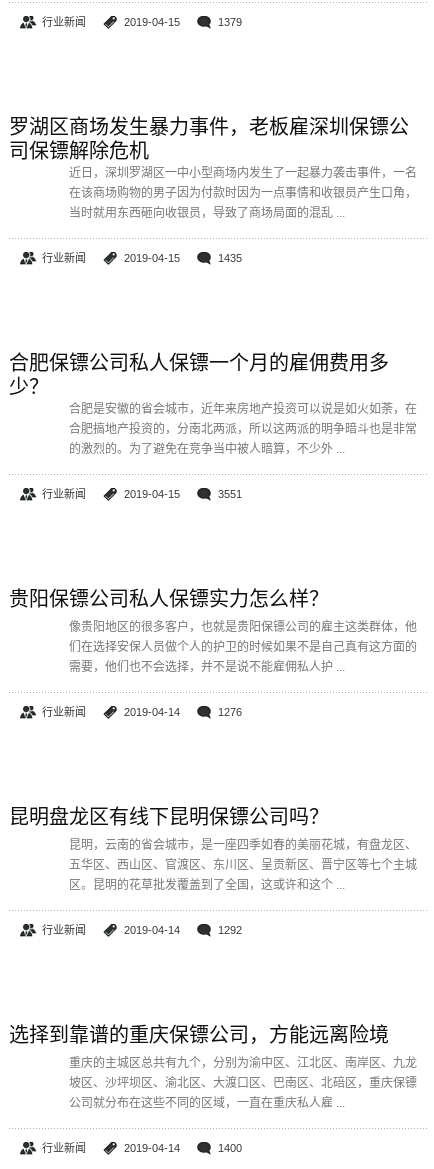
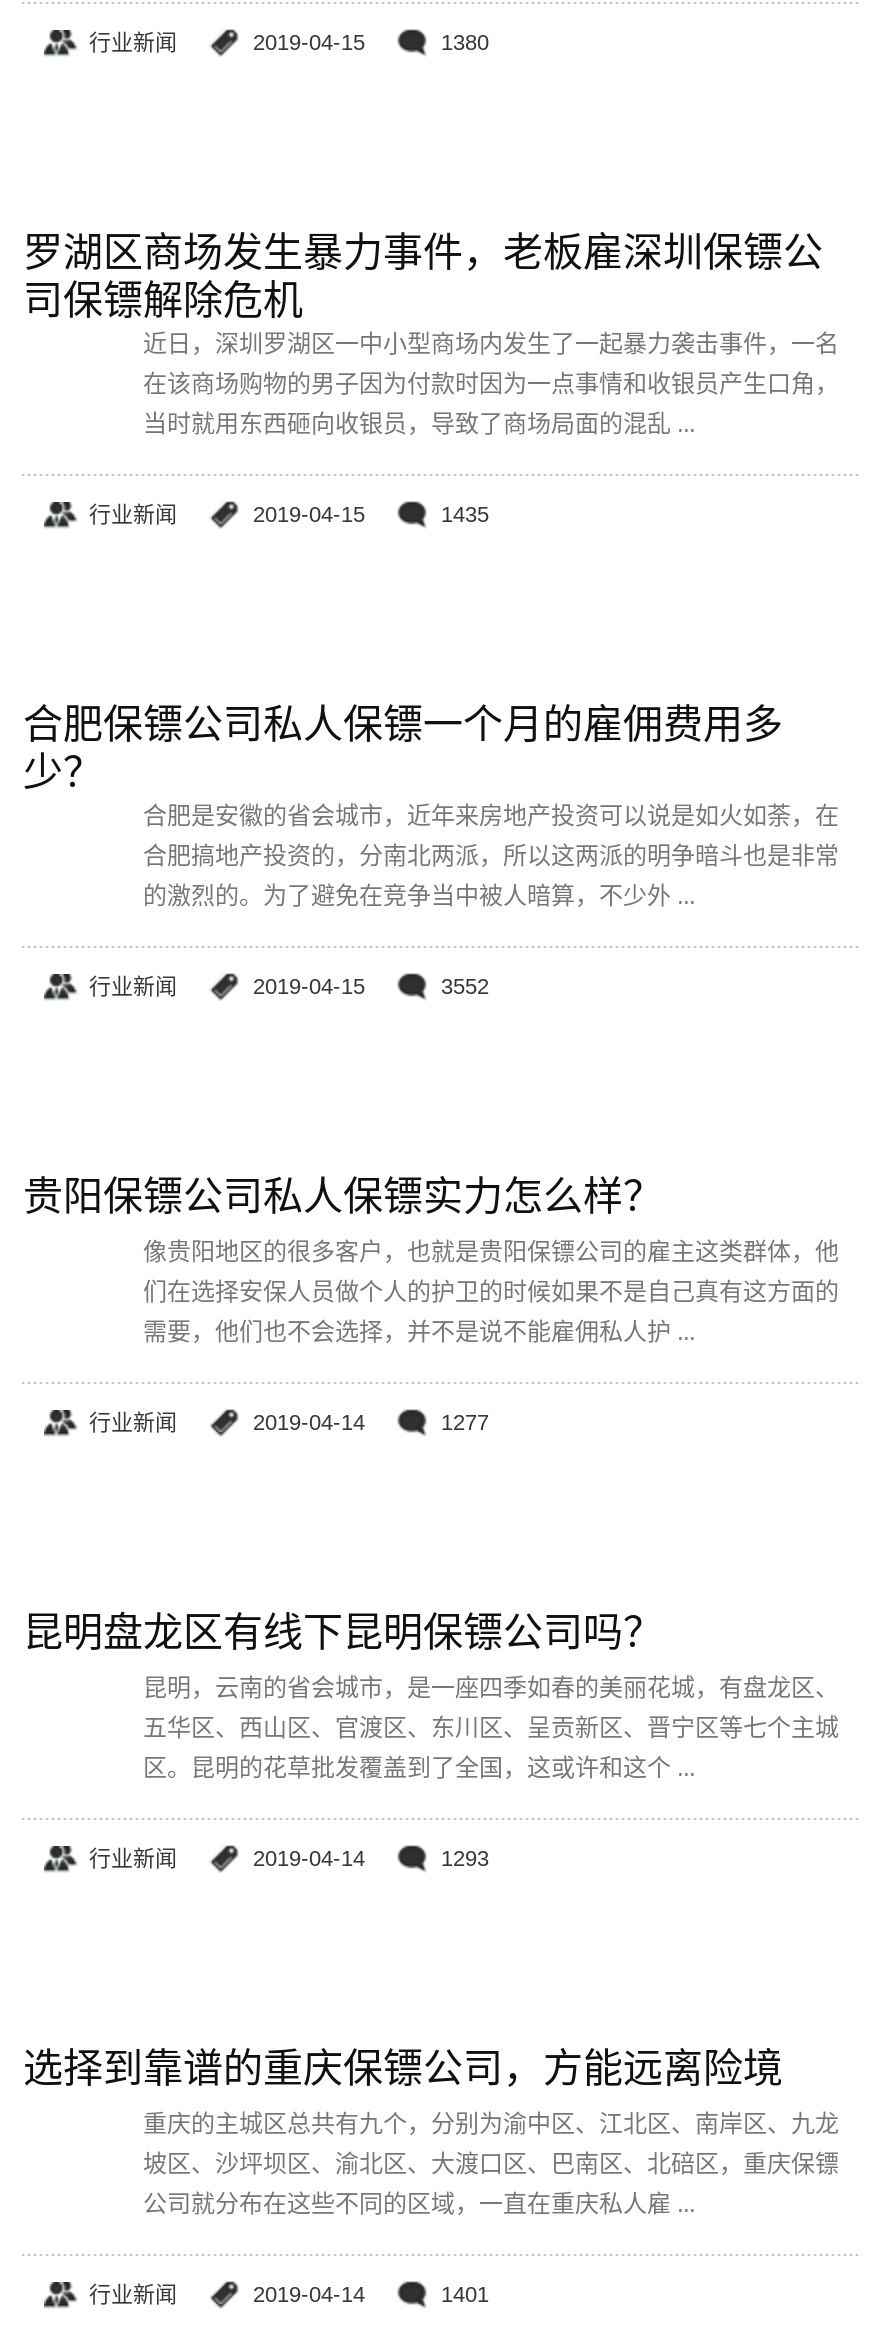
- 1379
+ 1380

- 3551
+ 3552

- 1276
+ 1277

- 1292
+ 1293

- 1400
+ 1401
